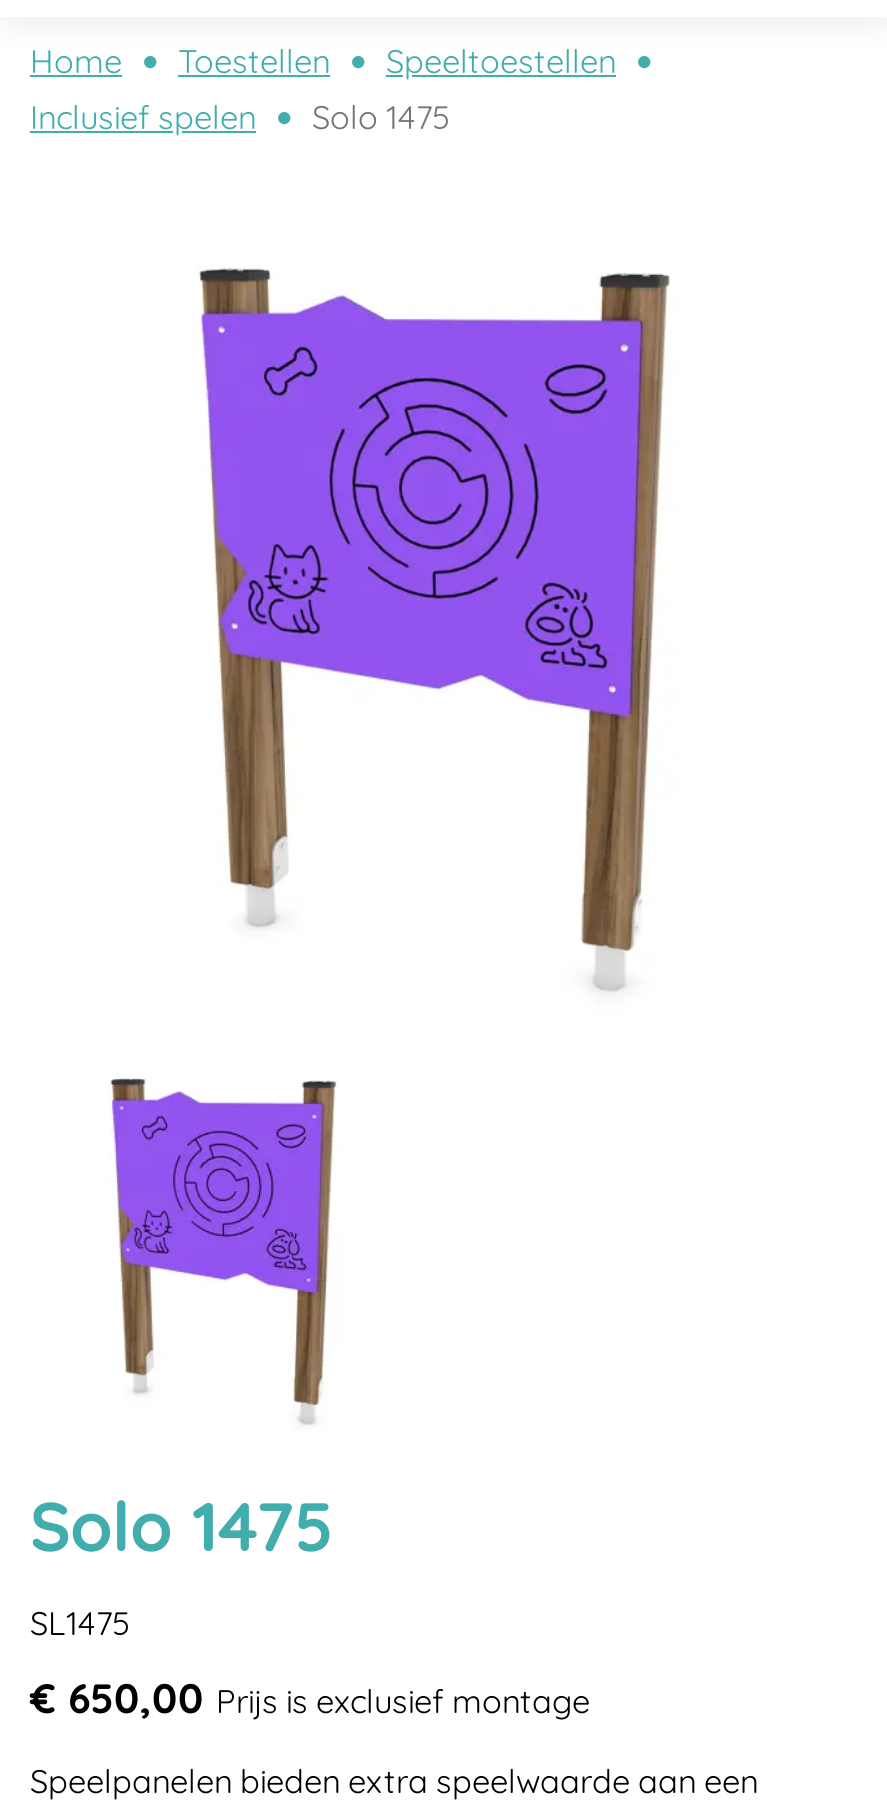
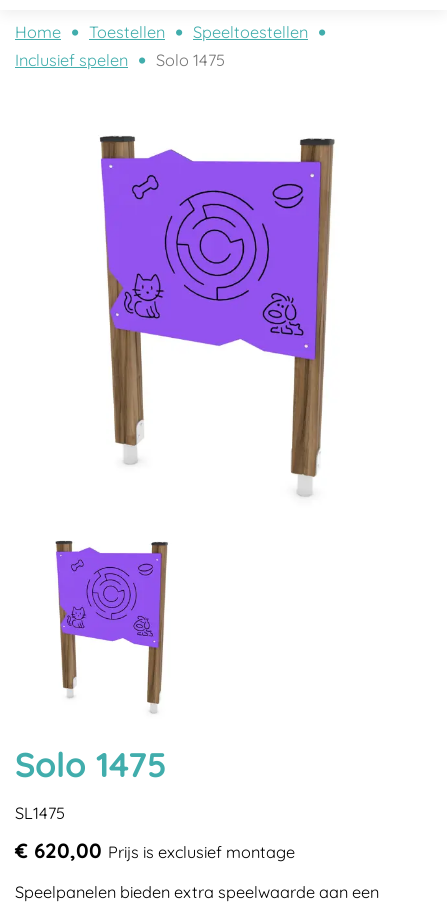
- € 650,00 Prijs is exclusief montage
+ € 620,00 Prijs is exclusief montage
